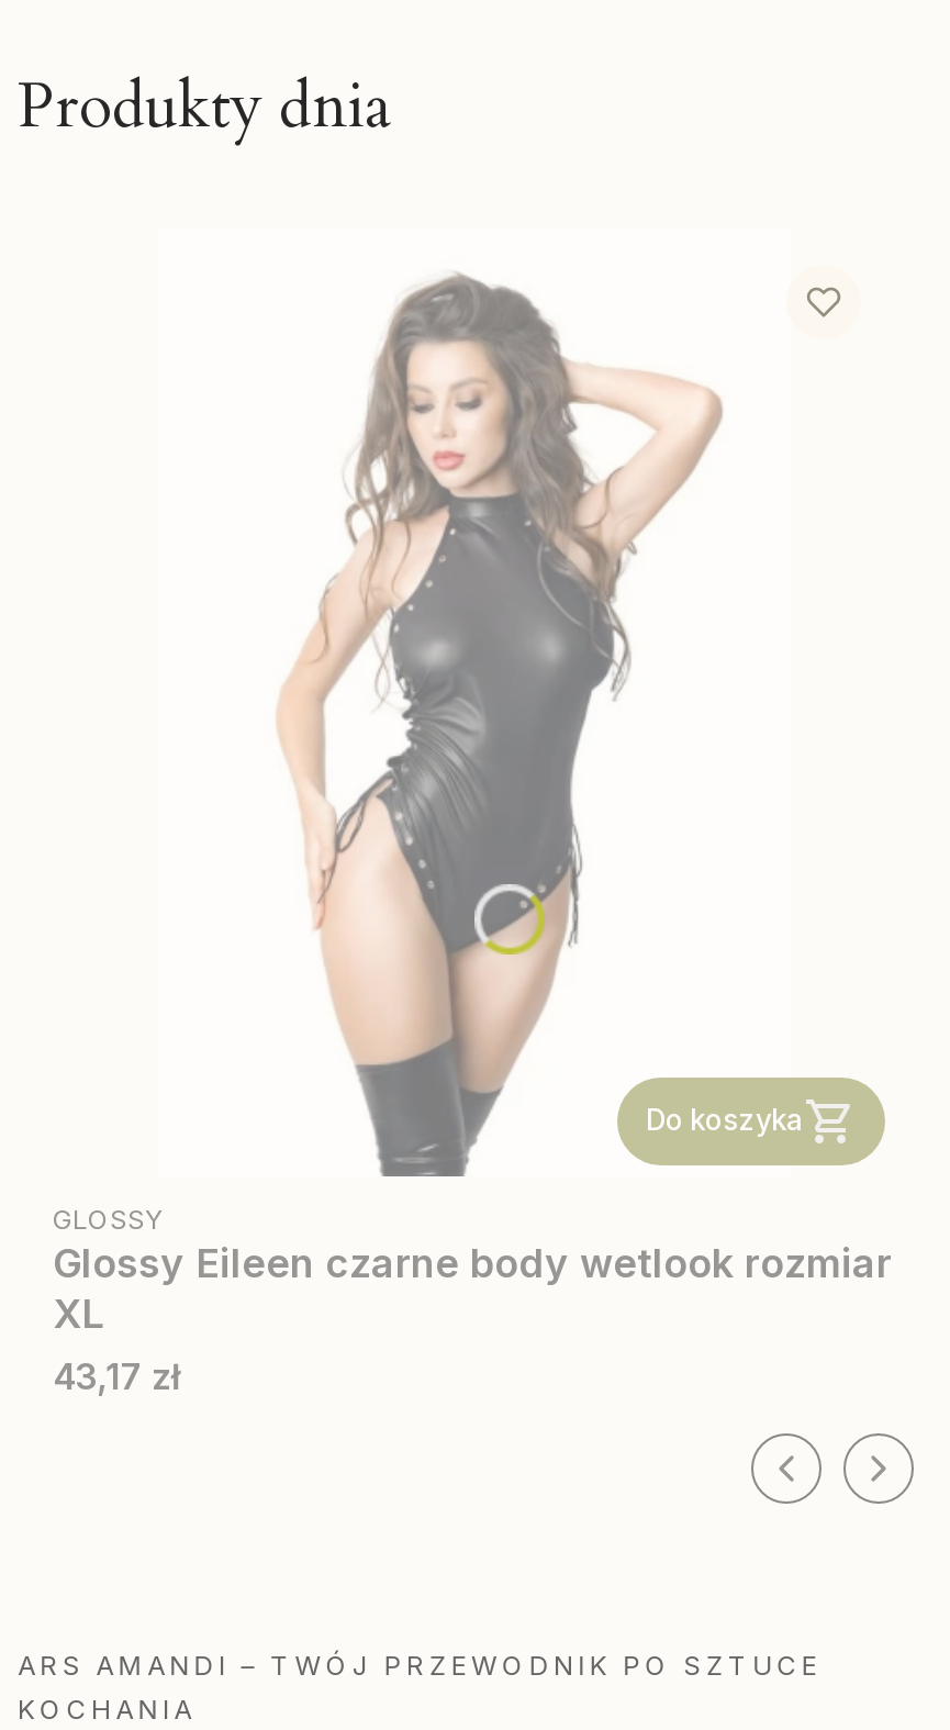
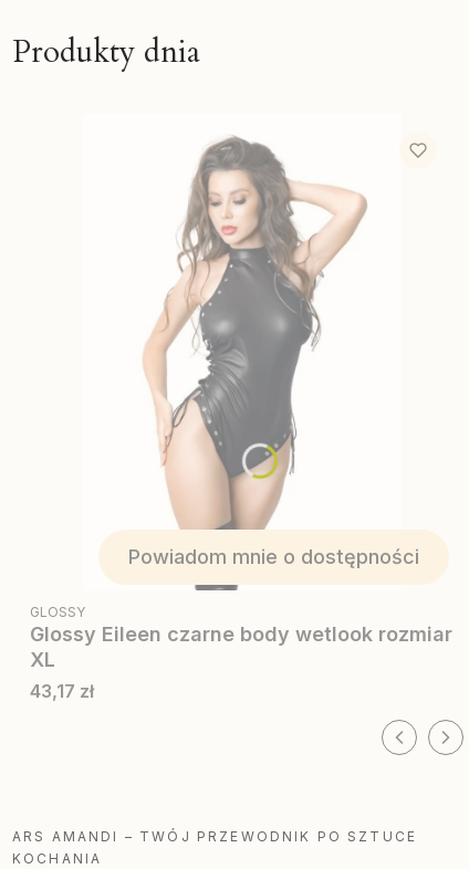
- Do koszyka
+ Powiadom mnie o dostępności
